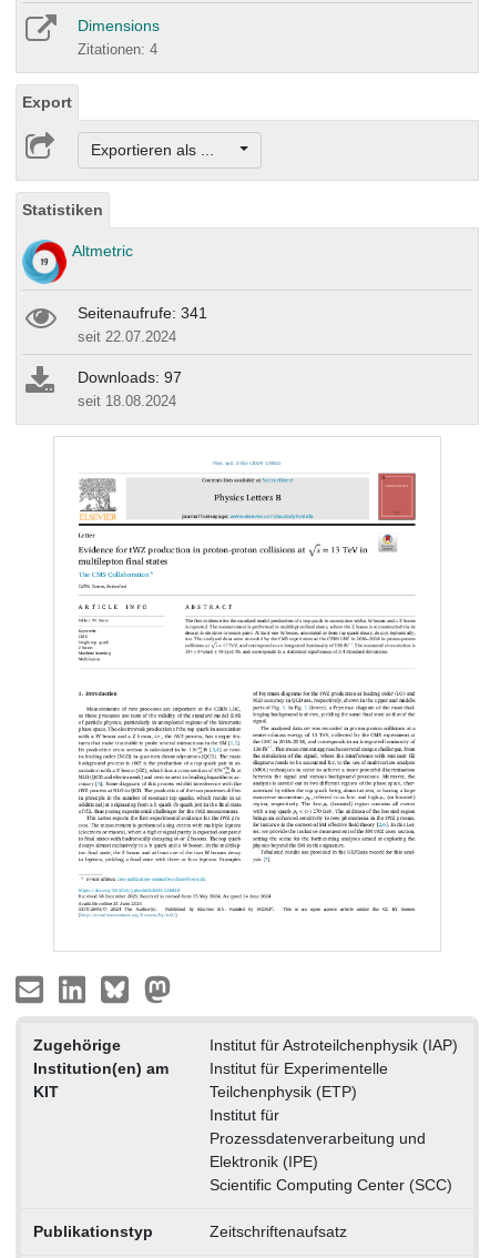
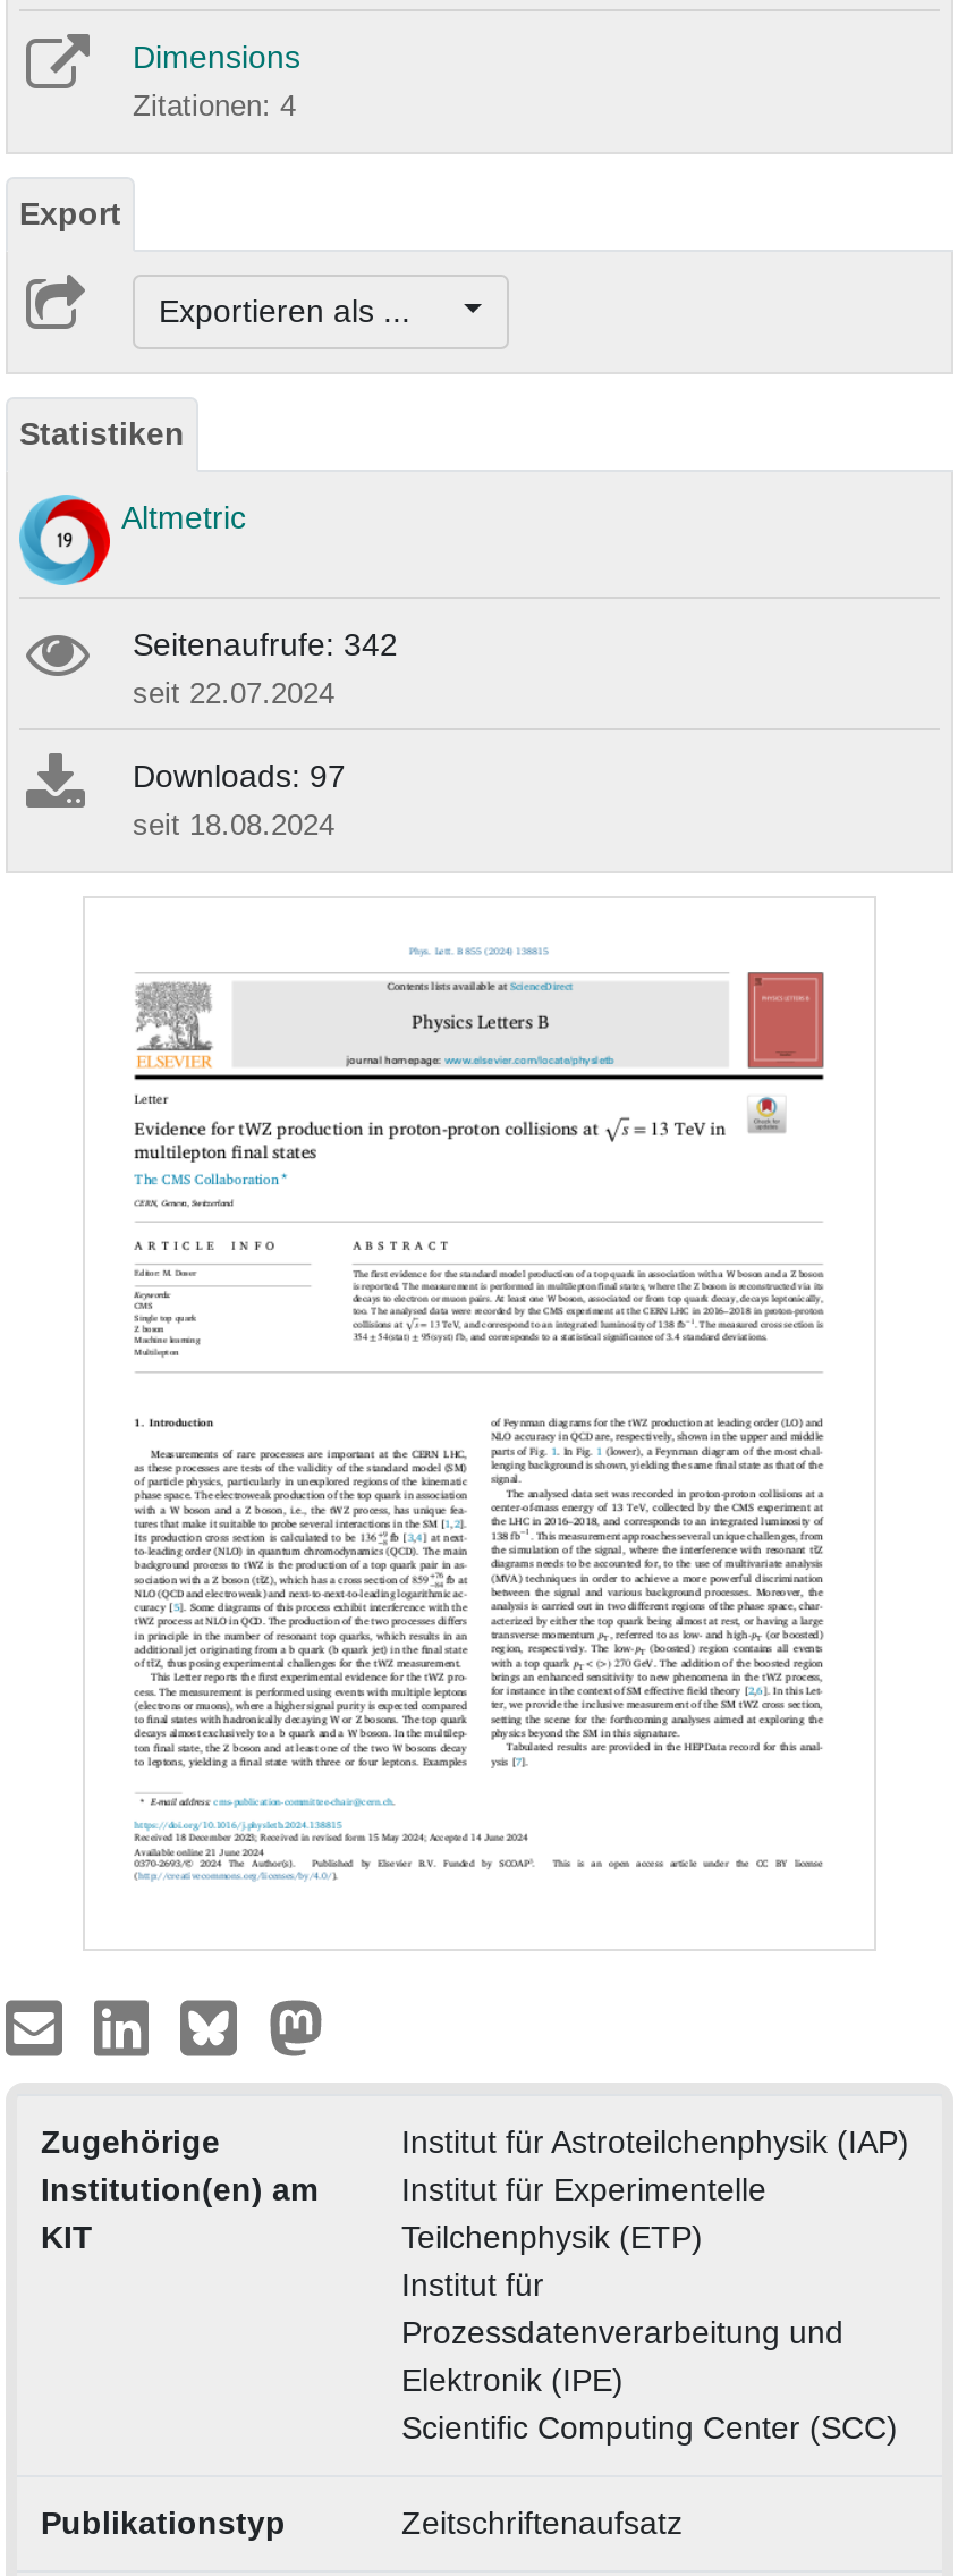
- Seitenaufrufe: 341
+ Seitenaufrufe: 342
